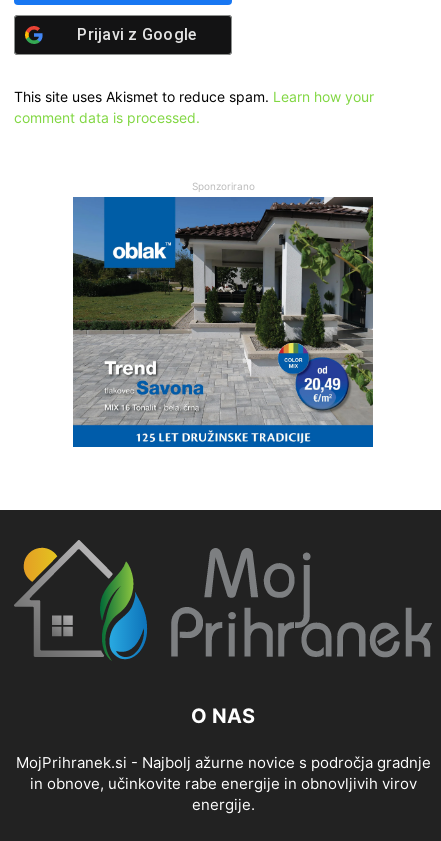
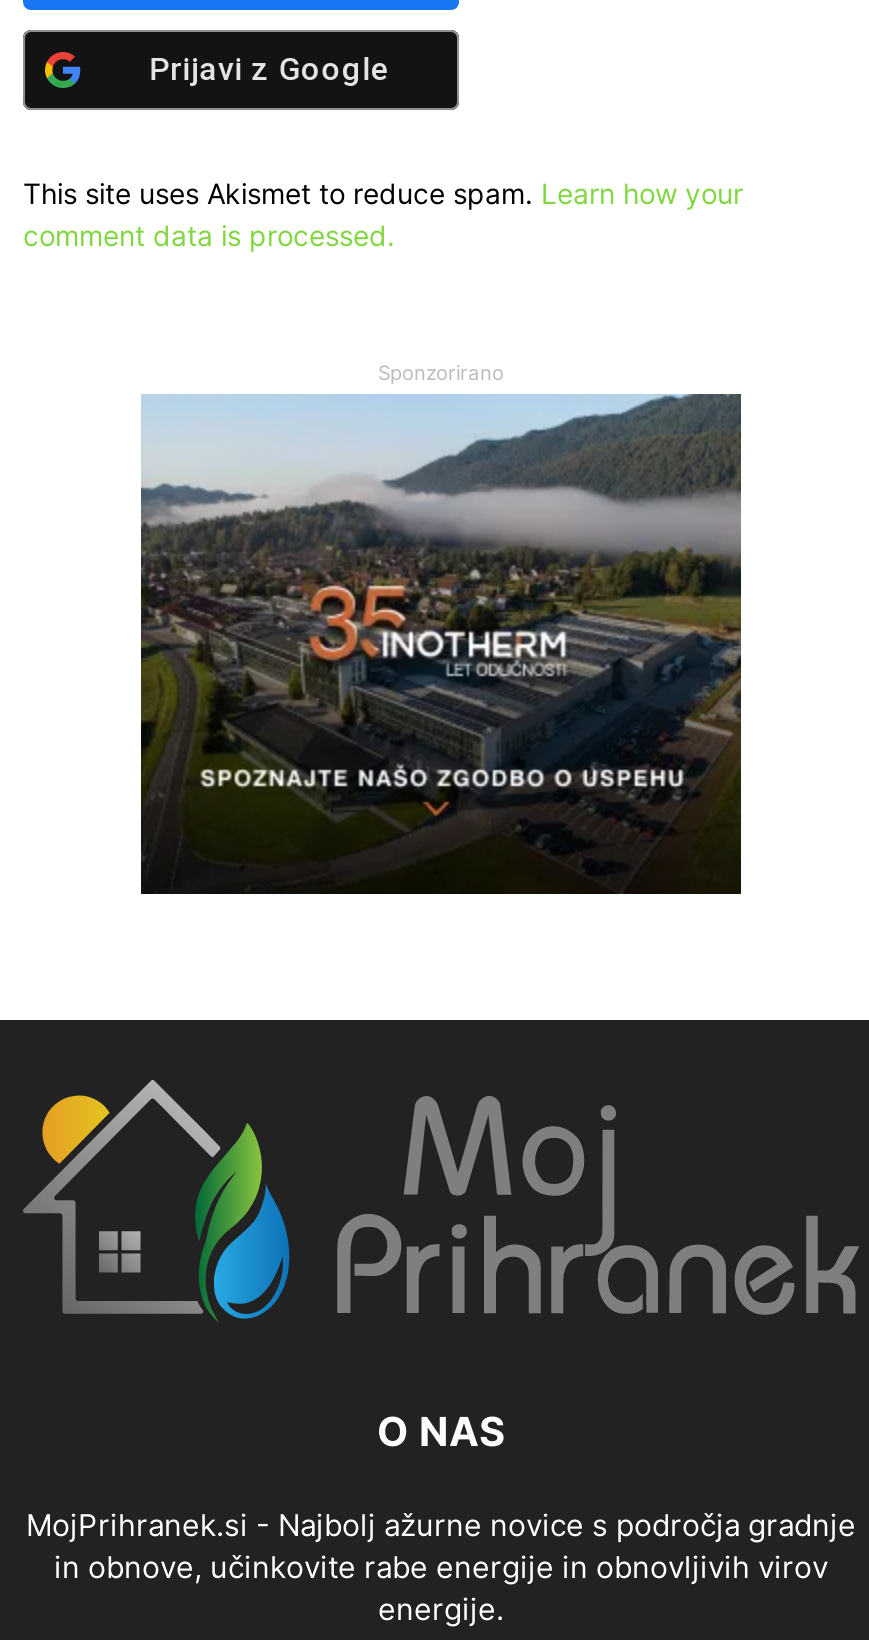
- [image]
+ [image]
